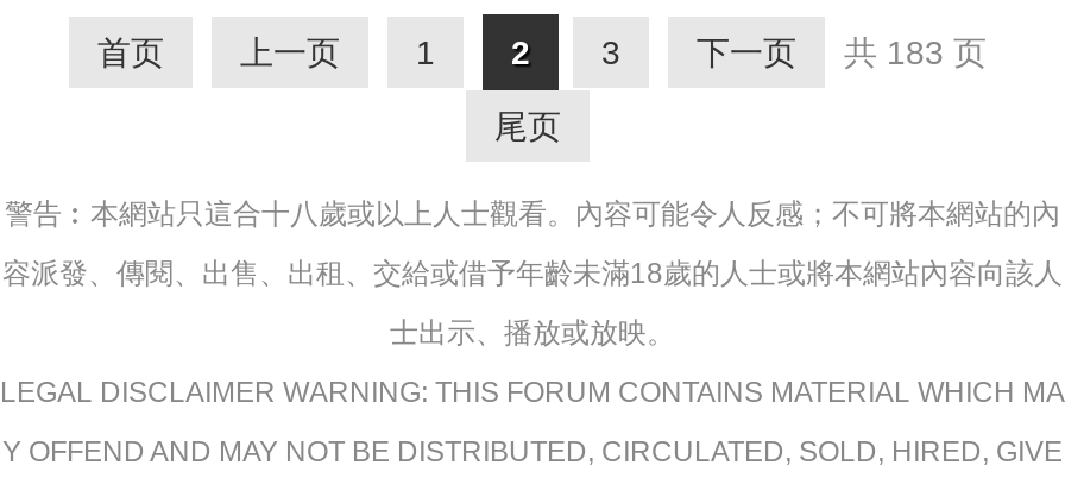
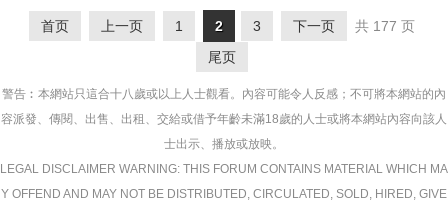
- 首页 上一页 1 2 3 下一页 共 183 页
+ 首页 上一页 1 2 3 下一页 共 177 页
